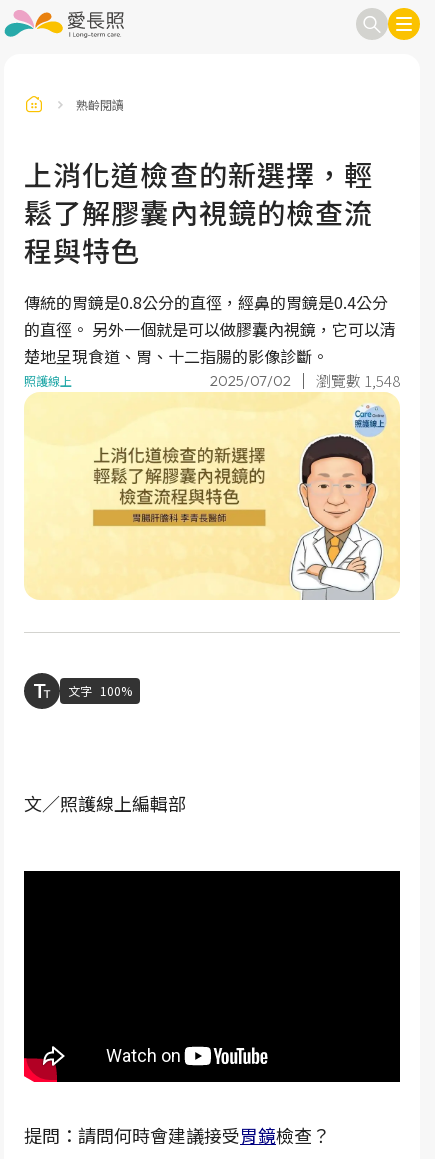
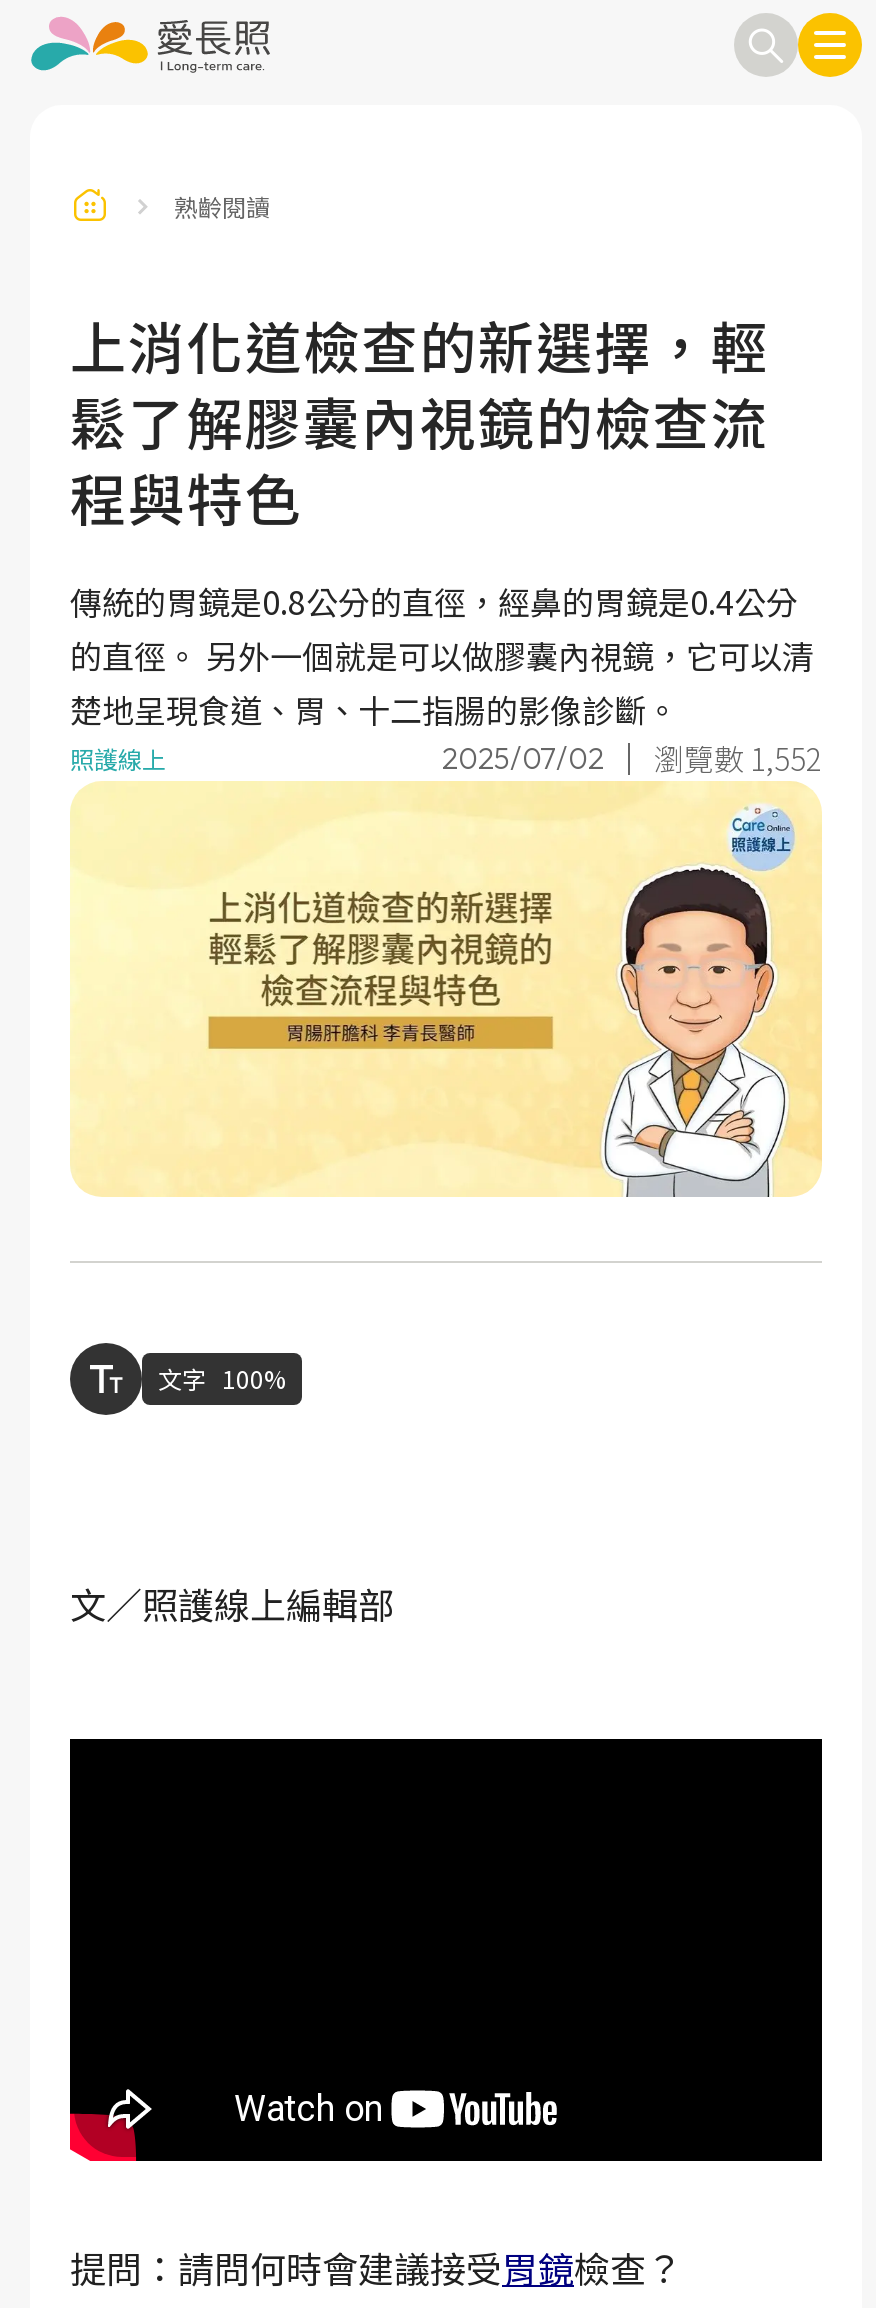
- 2025/07/02 瀏覽數 1,548
+ 2025/07/02 瀏覽數 1,552
